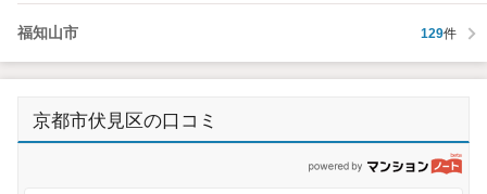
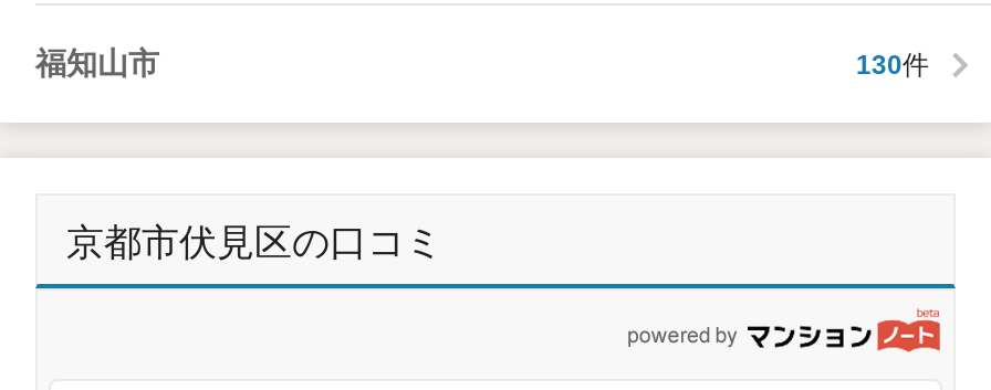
- 129件
+ 130件
